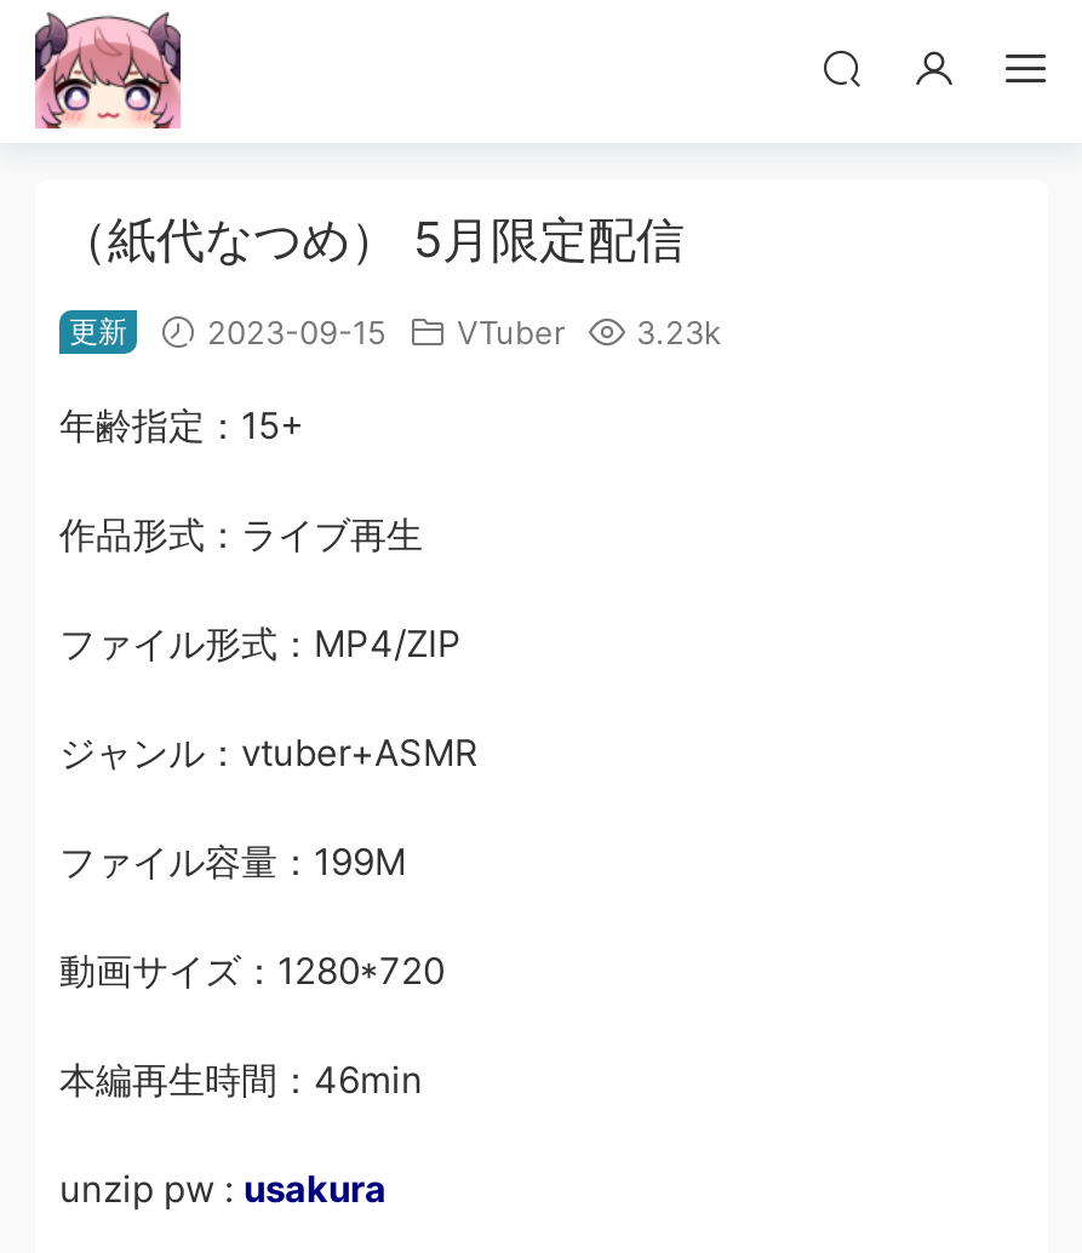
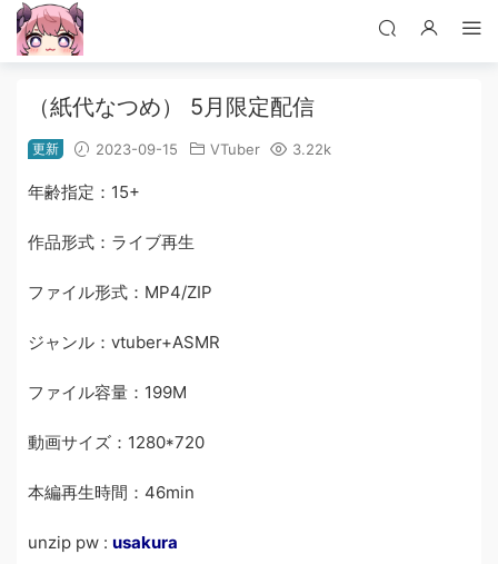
- 更新 2023-09-15 VTuber 3.23k
+ 更新 2023-09-15 VTuber 3.22k
